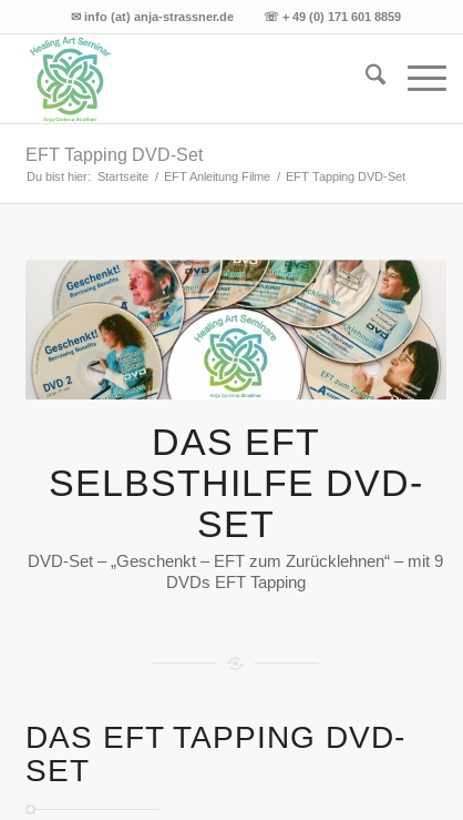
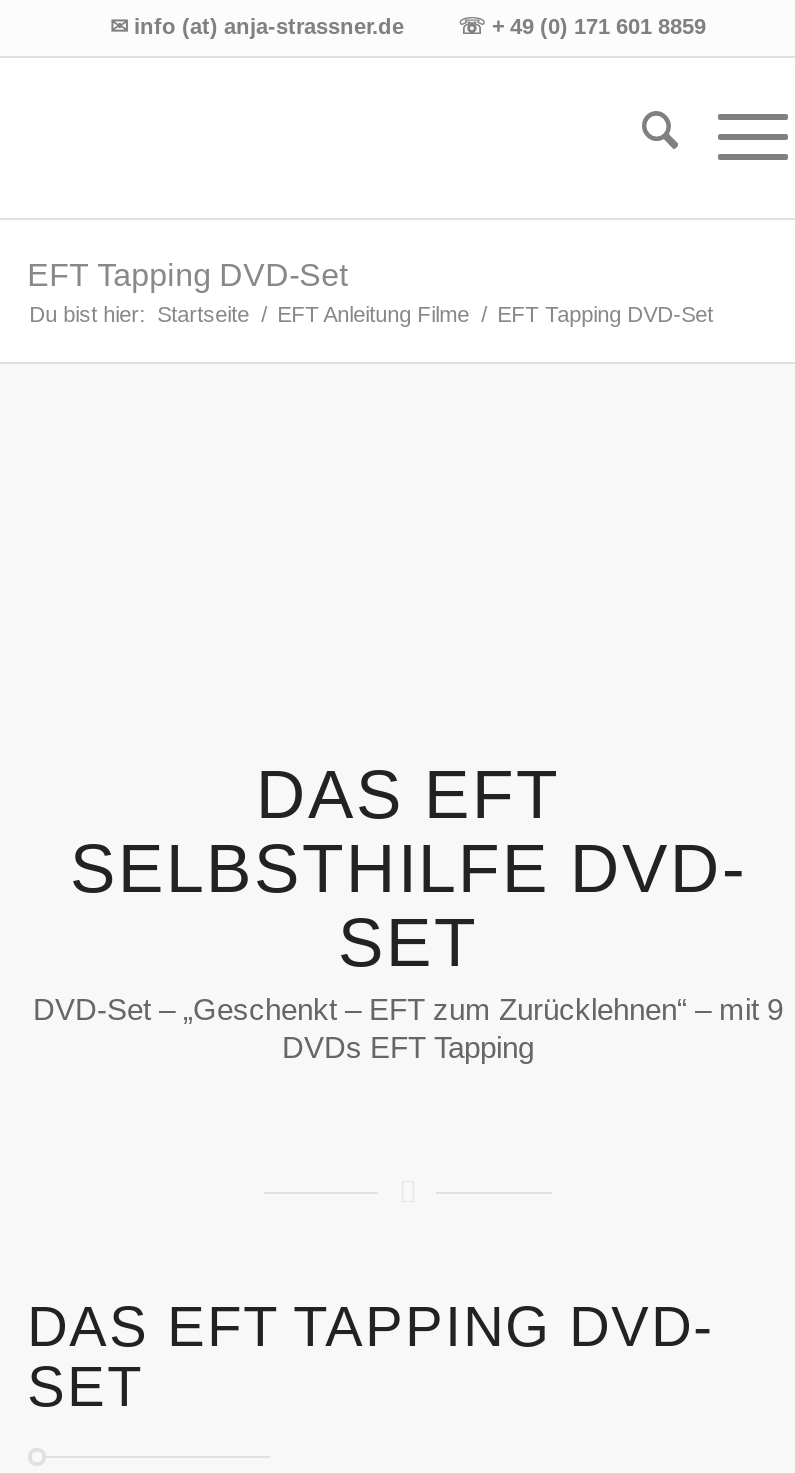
- [image]

- [image]
